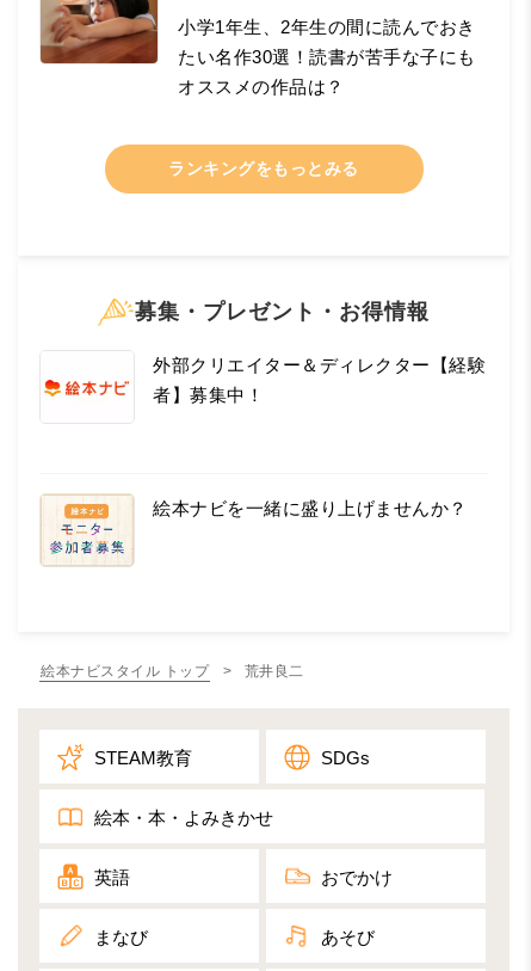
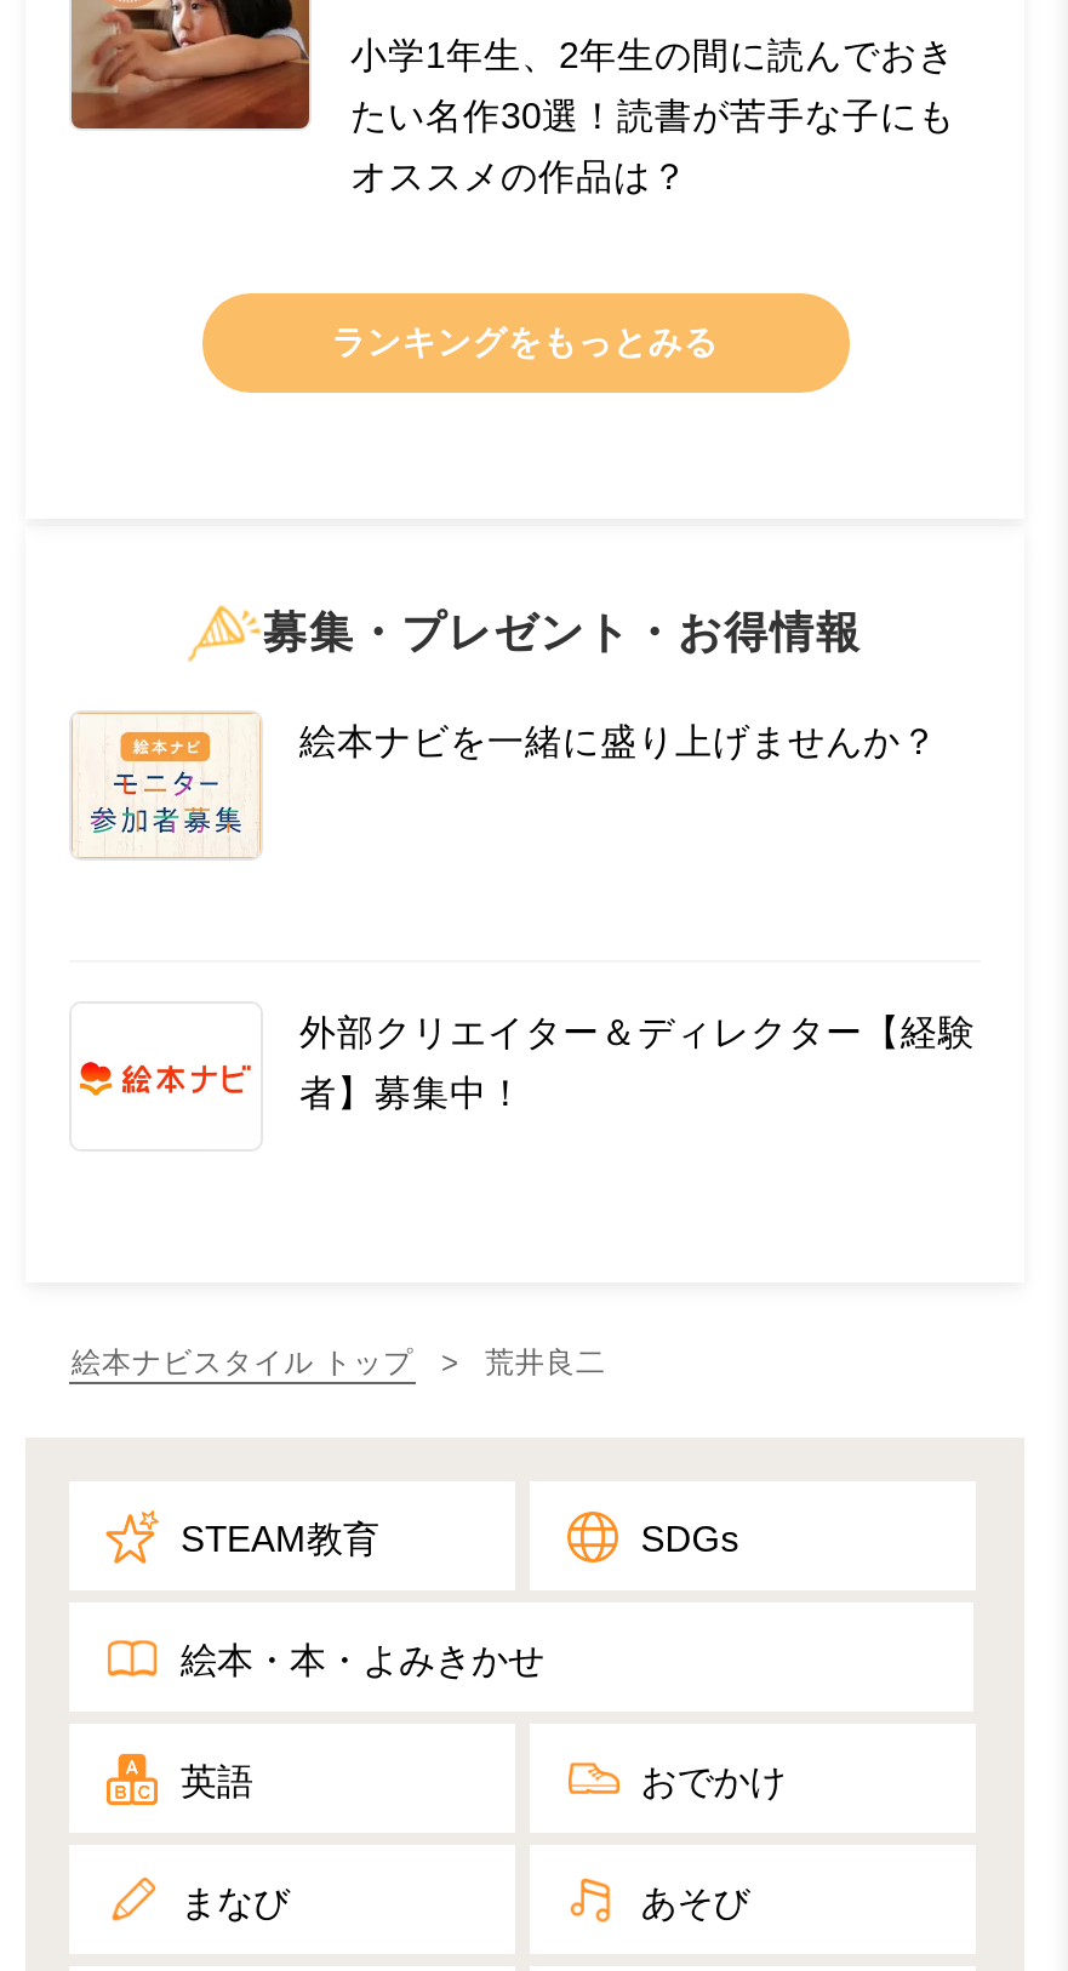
moved down: 外部クリエイター＆ディレクター【経験 | 者】募集中！

moved up: [image] | 絵本ナビを一緒に盛り上げませんか？
